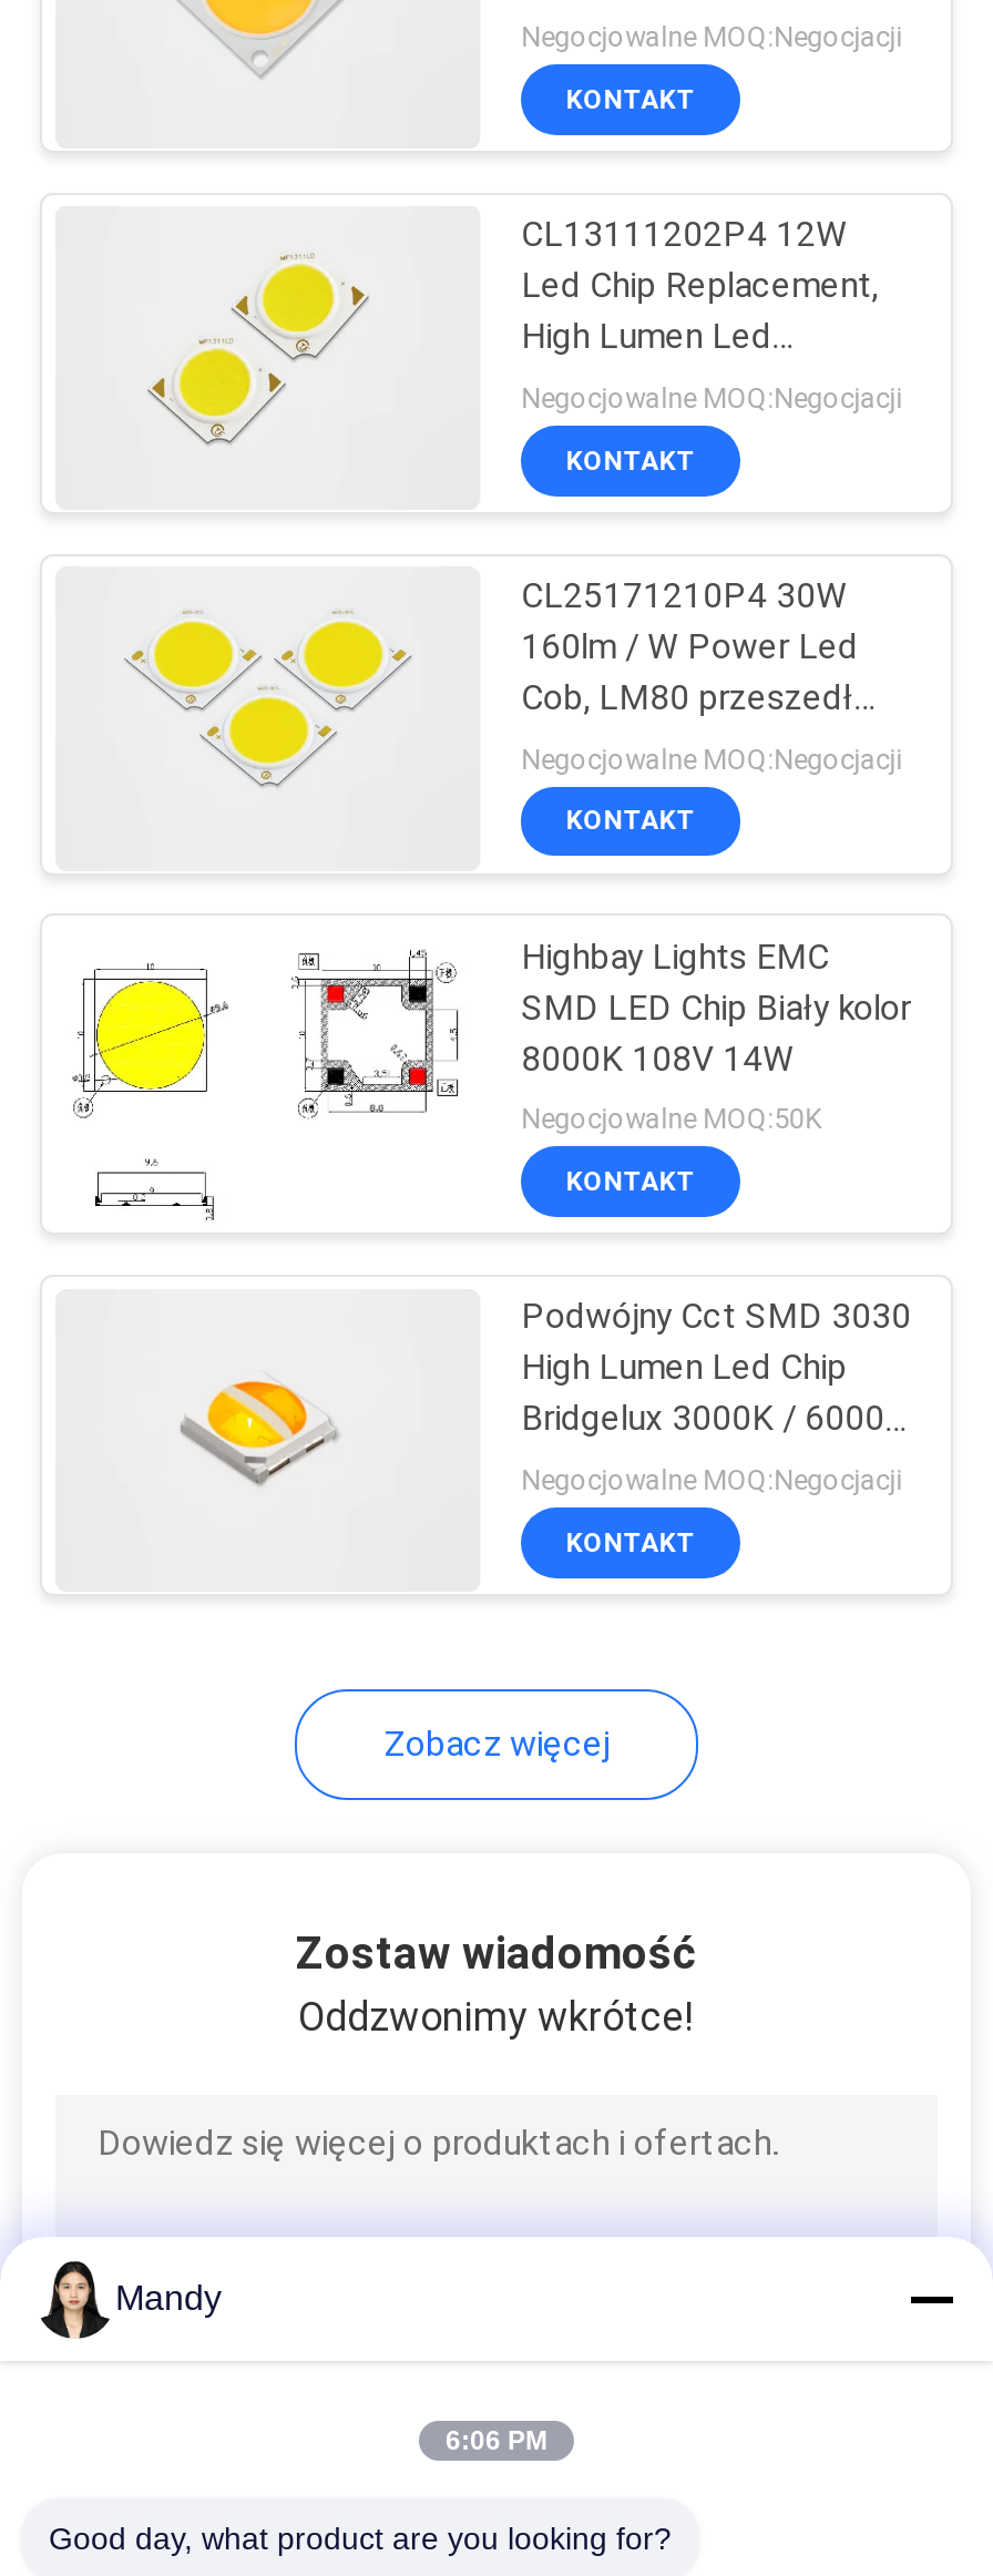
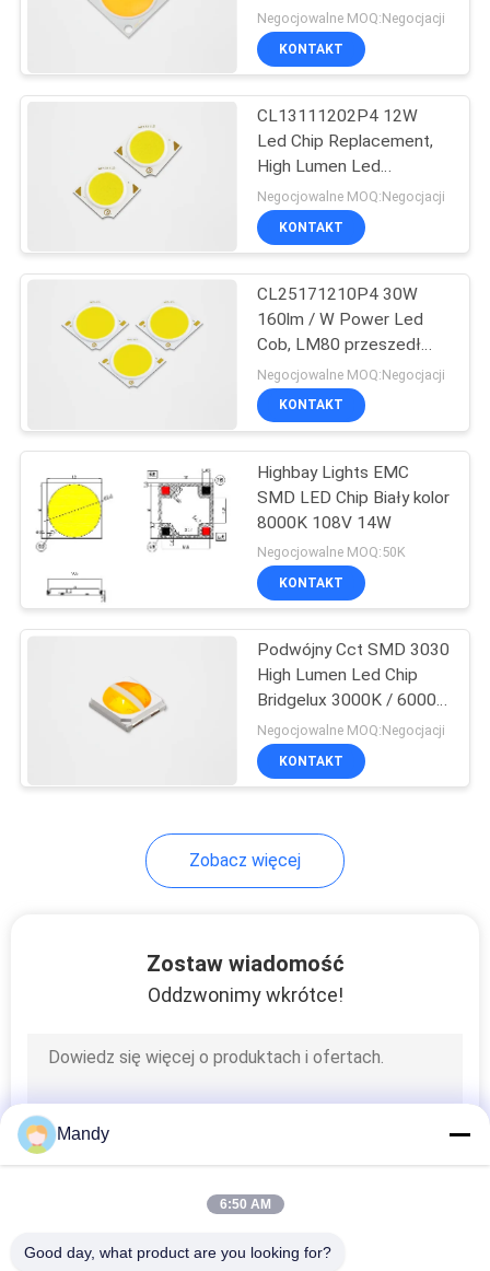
- [image]
+ [image]

- 6:06 PM
+ 6:50 AM
